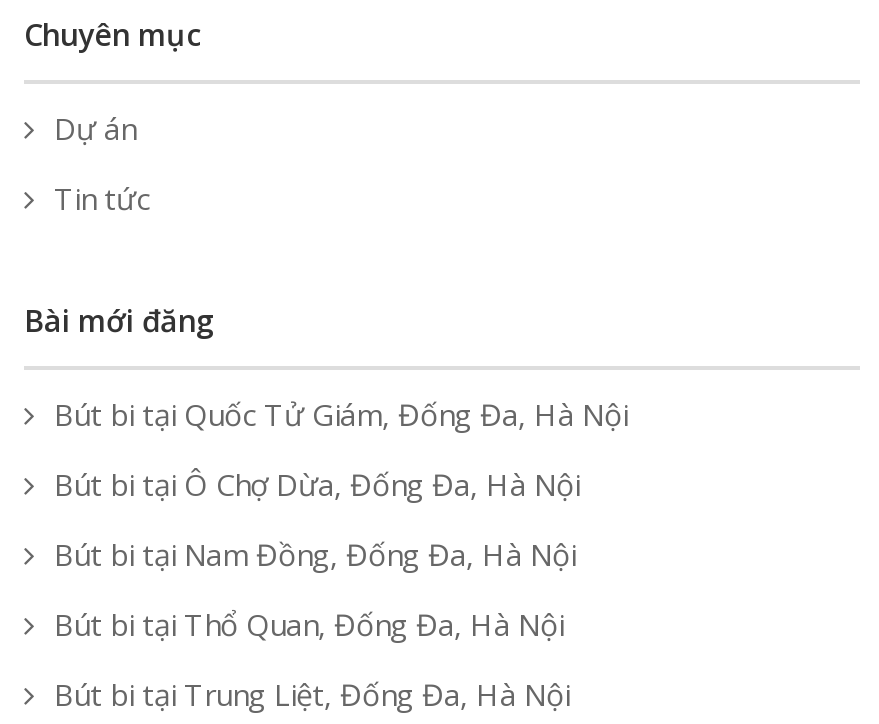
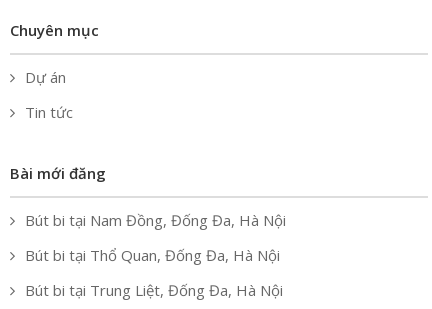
- Bút bi tại Quốc Tử Giám, Đống Đa, Hà Nội
- Bút bi tại Ô Chợ Dừa, Đống Đa, Hà Nội
